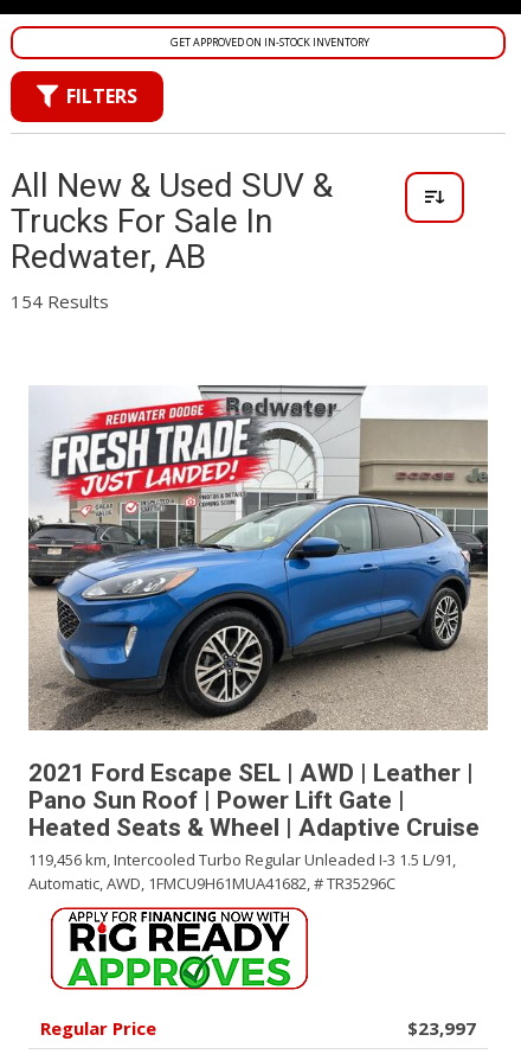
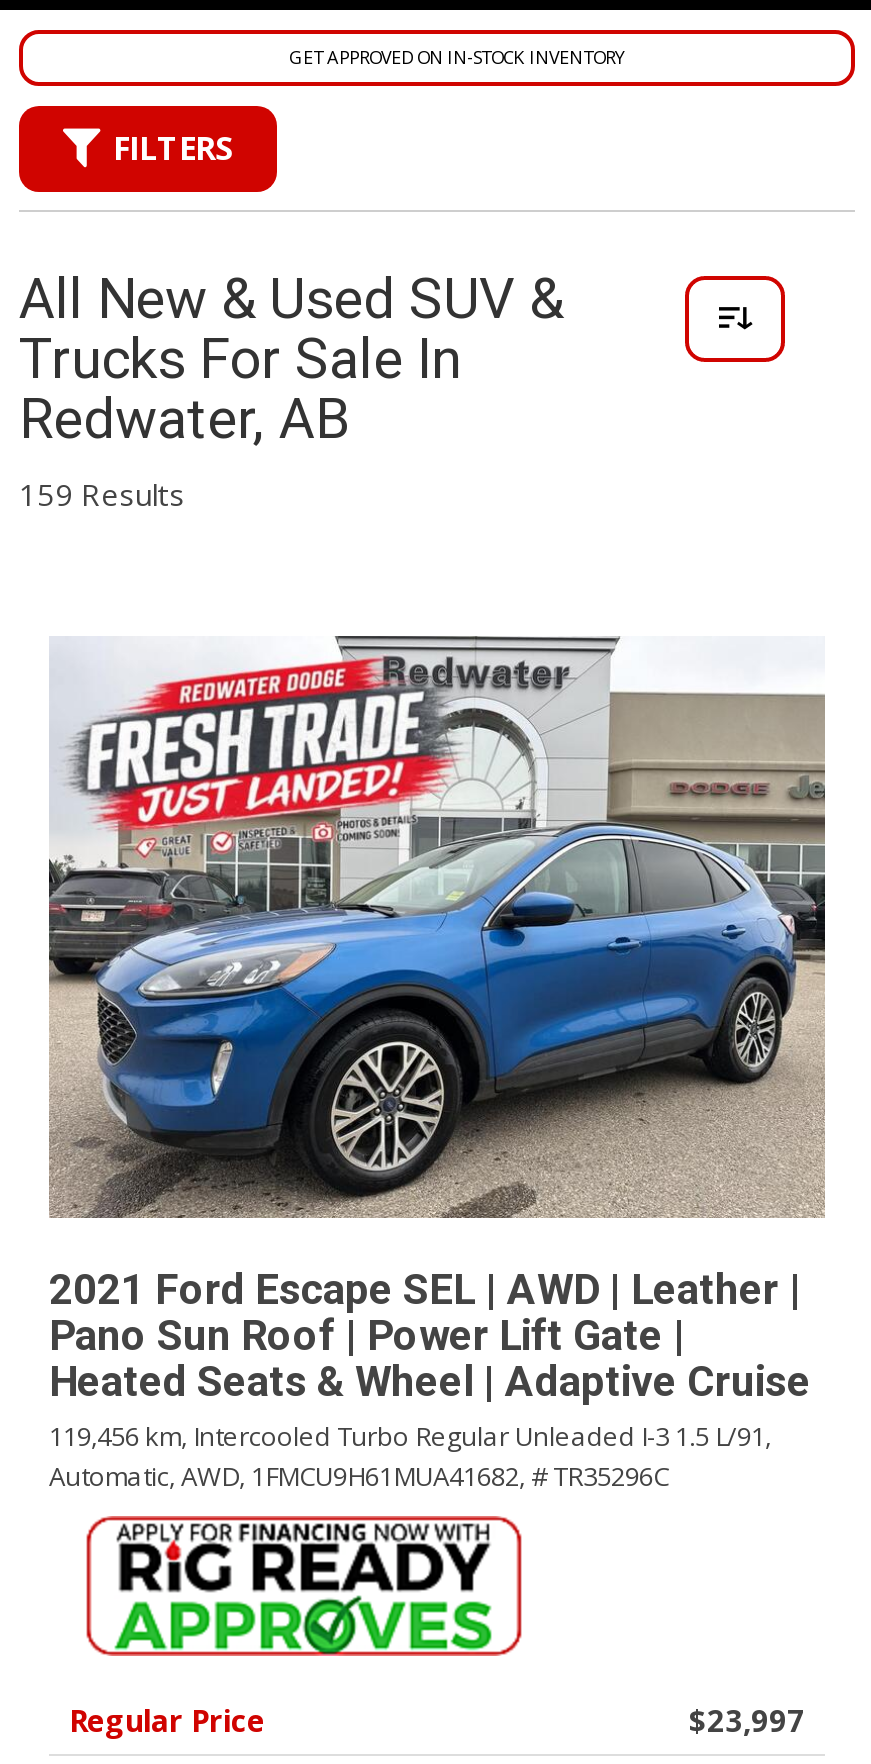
- 154 Results
+ 159 Results
